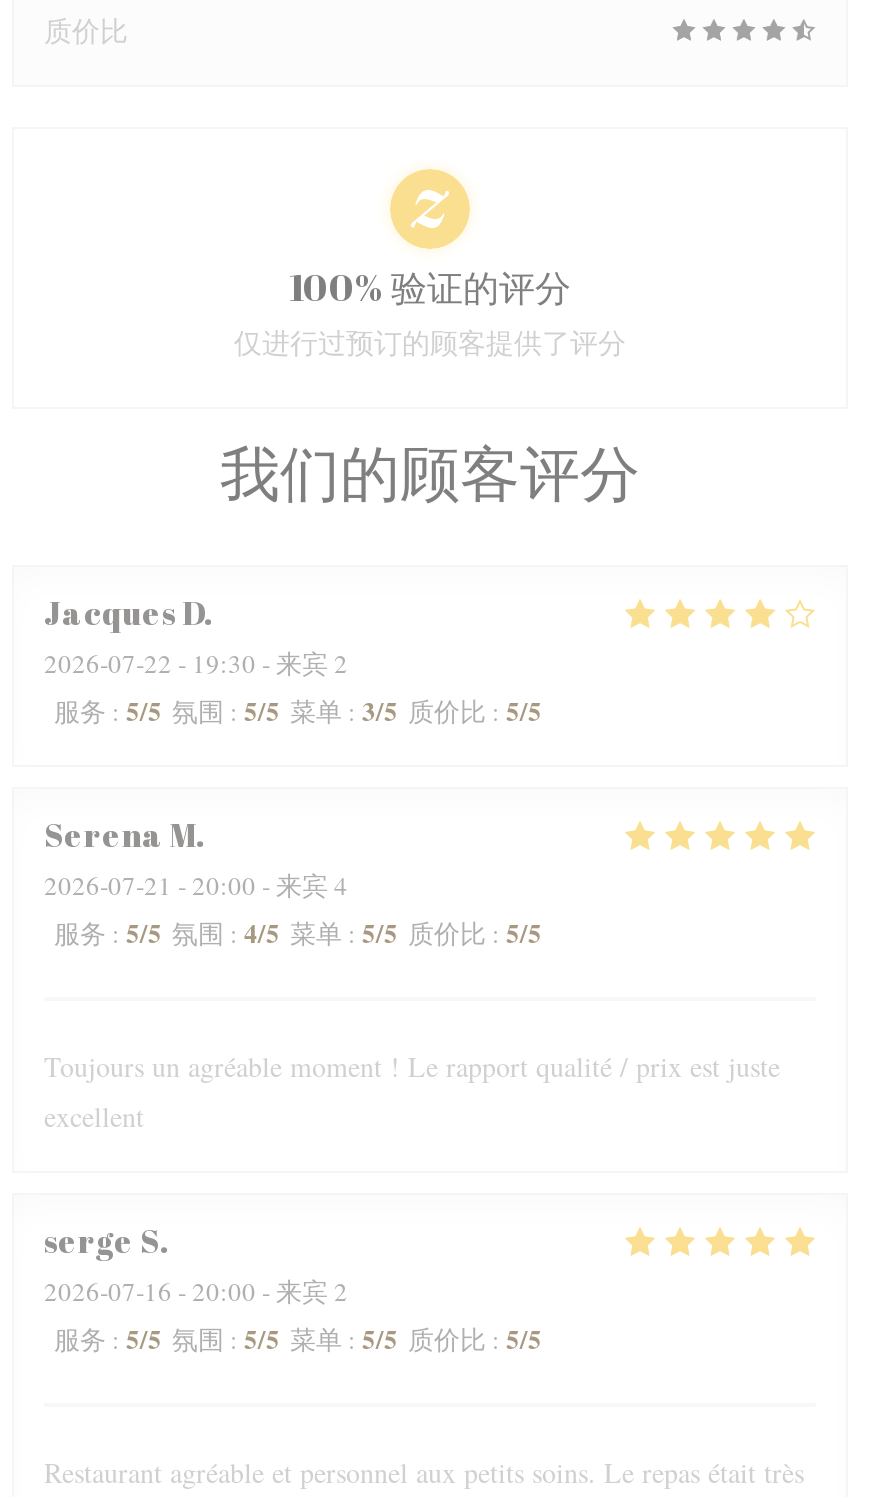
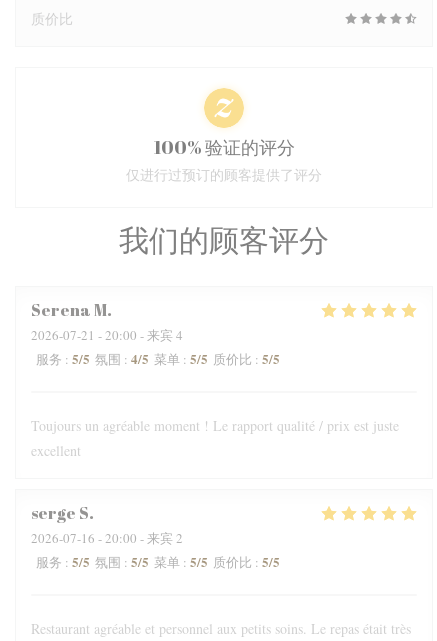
- Jacques D
- 2026-07-22 - 19:30 - 来宾 2
- 服务: 5/5 氛围: 5/5 菜单: 3/5 质价比: 5/5
